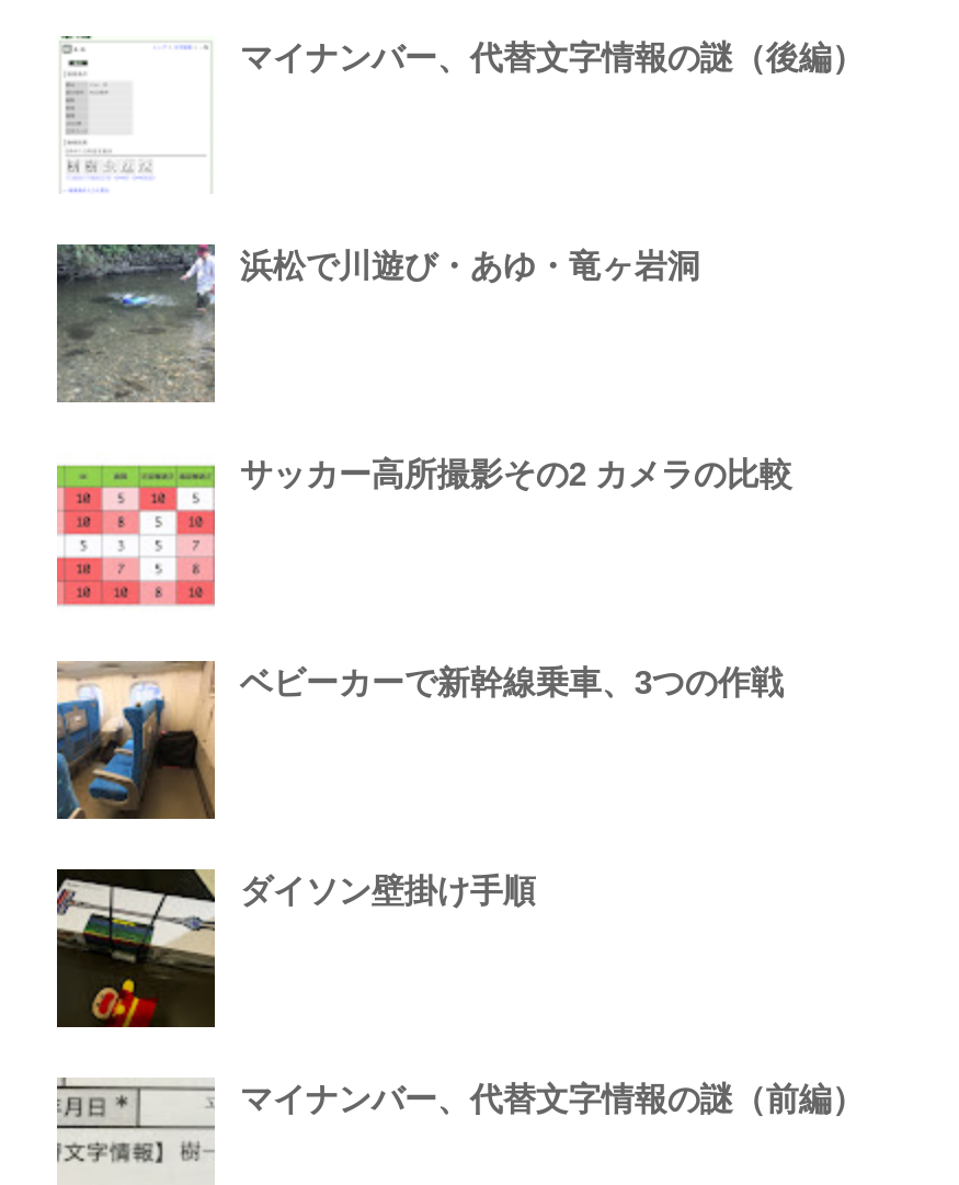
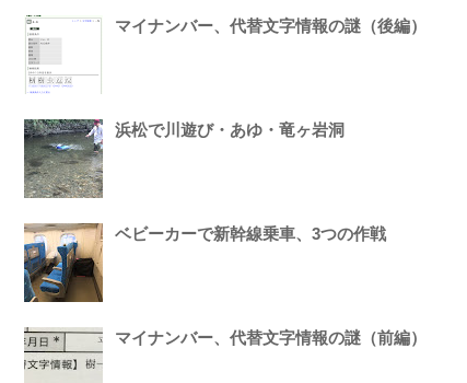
- [image]
- サッカー高所撮影その2 カメラの比較

- [image]
- ダイソン壁掛け手順
